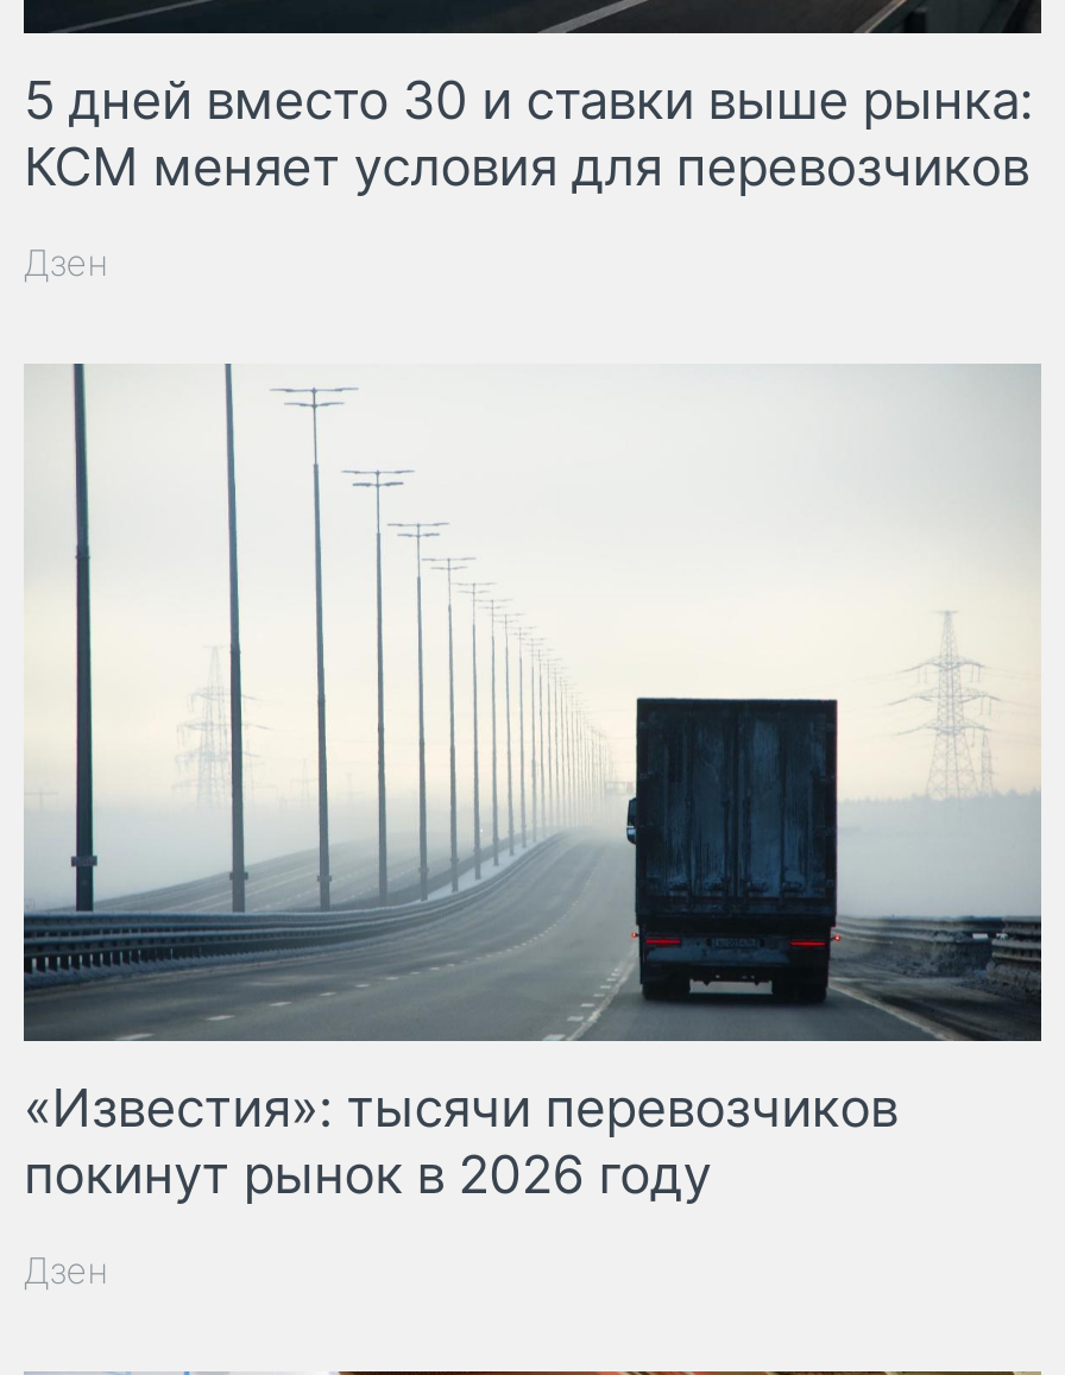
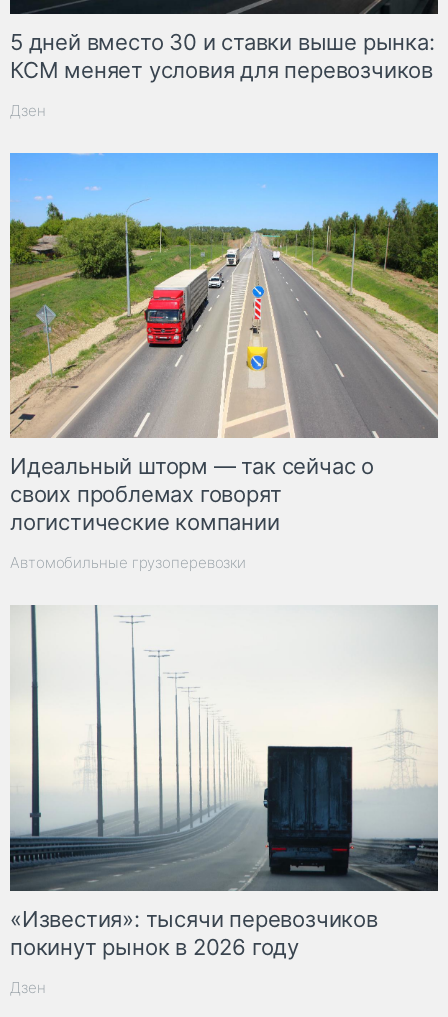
+ [image]
+ Идеальный шторм — так сейчас о
+ своих проблемах говорят
+ логистические компании
+ Автомобильные грузоперевозки
